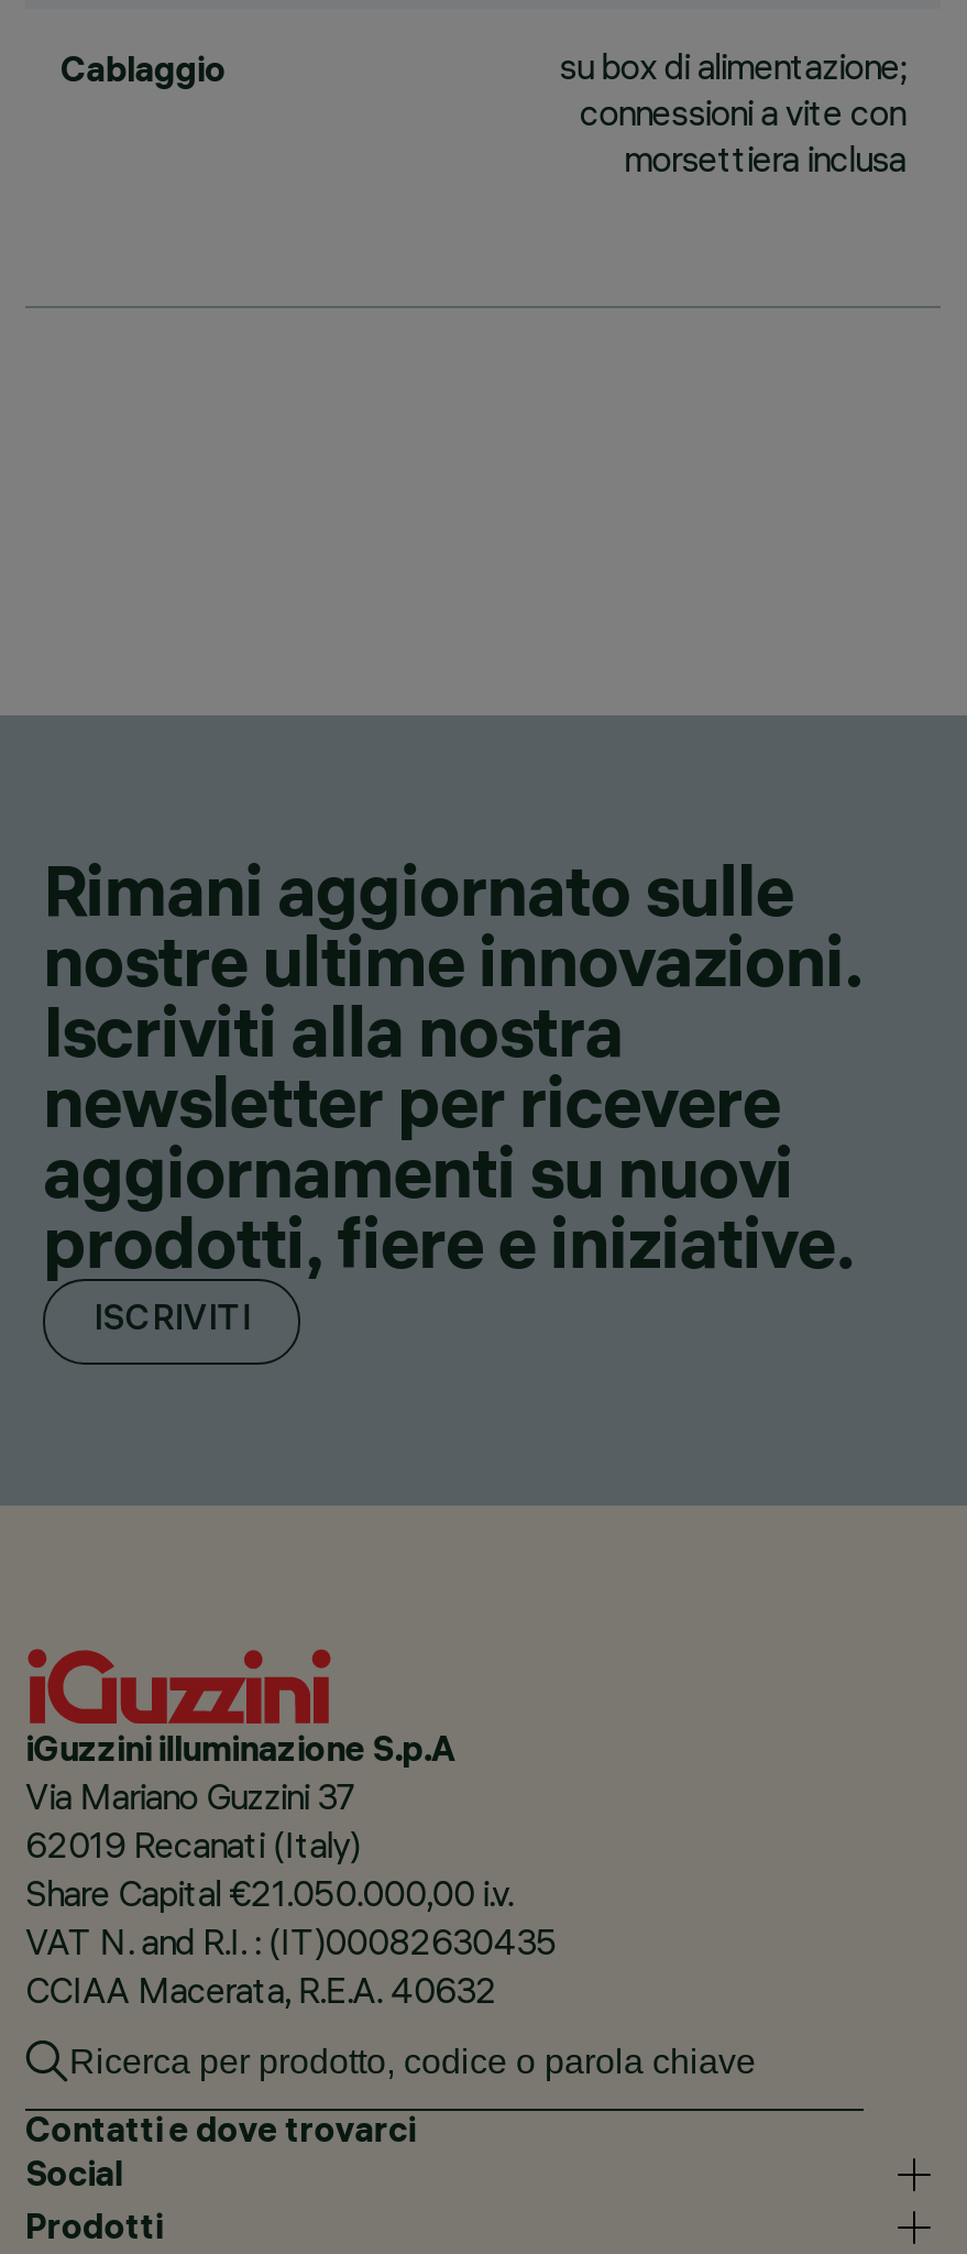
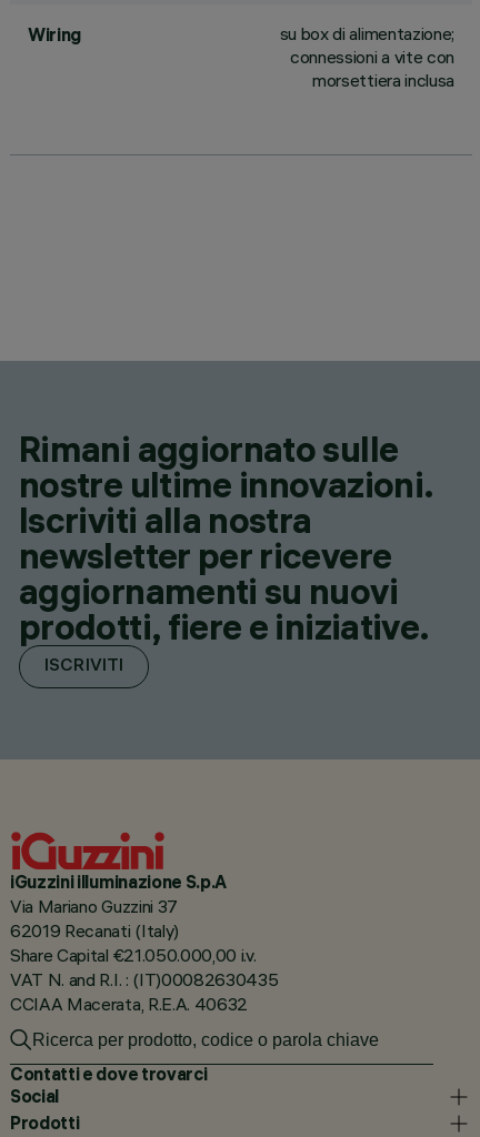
- Cablaggio
+ Wiring
